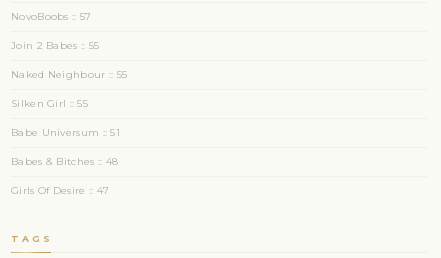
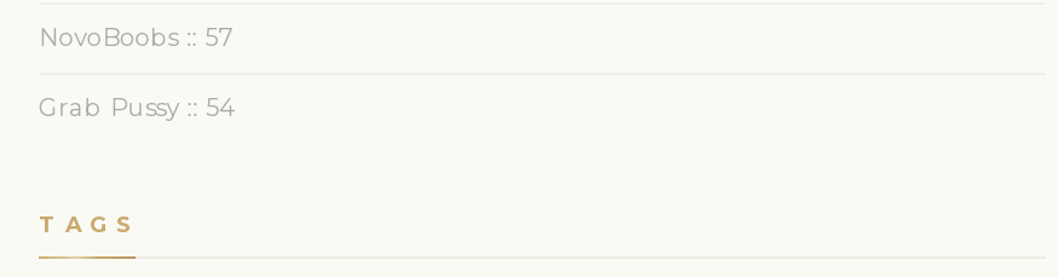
- Join 2 Babes :: 55
- Naked Neighbour :: 55
- Silken Girl :: 55
- Babe Universum :: 51
- Babes & Bitches :: 48
- Girls Of Desire :: 47
+ Grab Pussy :: 54
